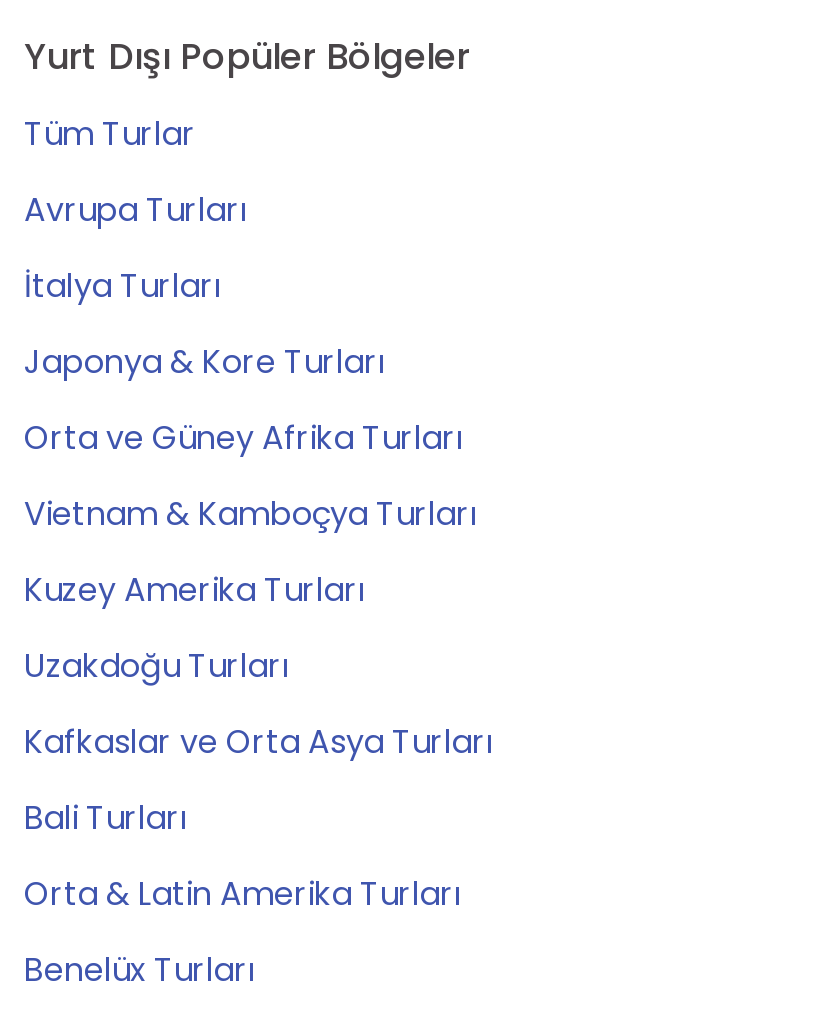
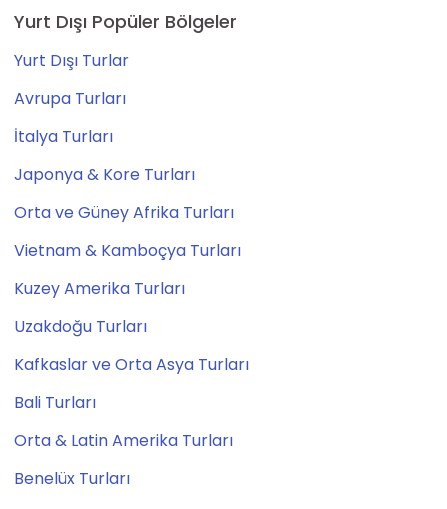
- Tüm Turlar
+ Yurt Dışı Turlar
